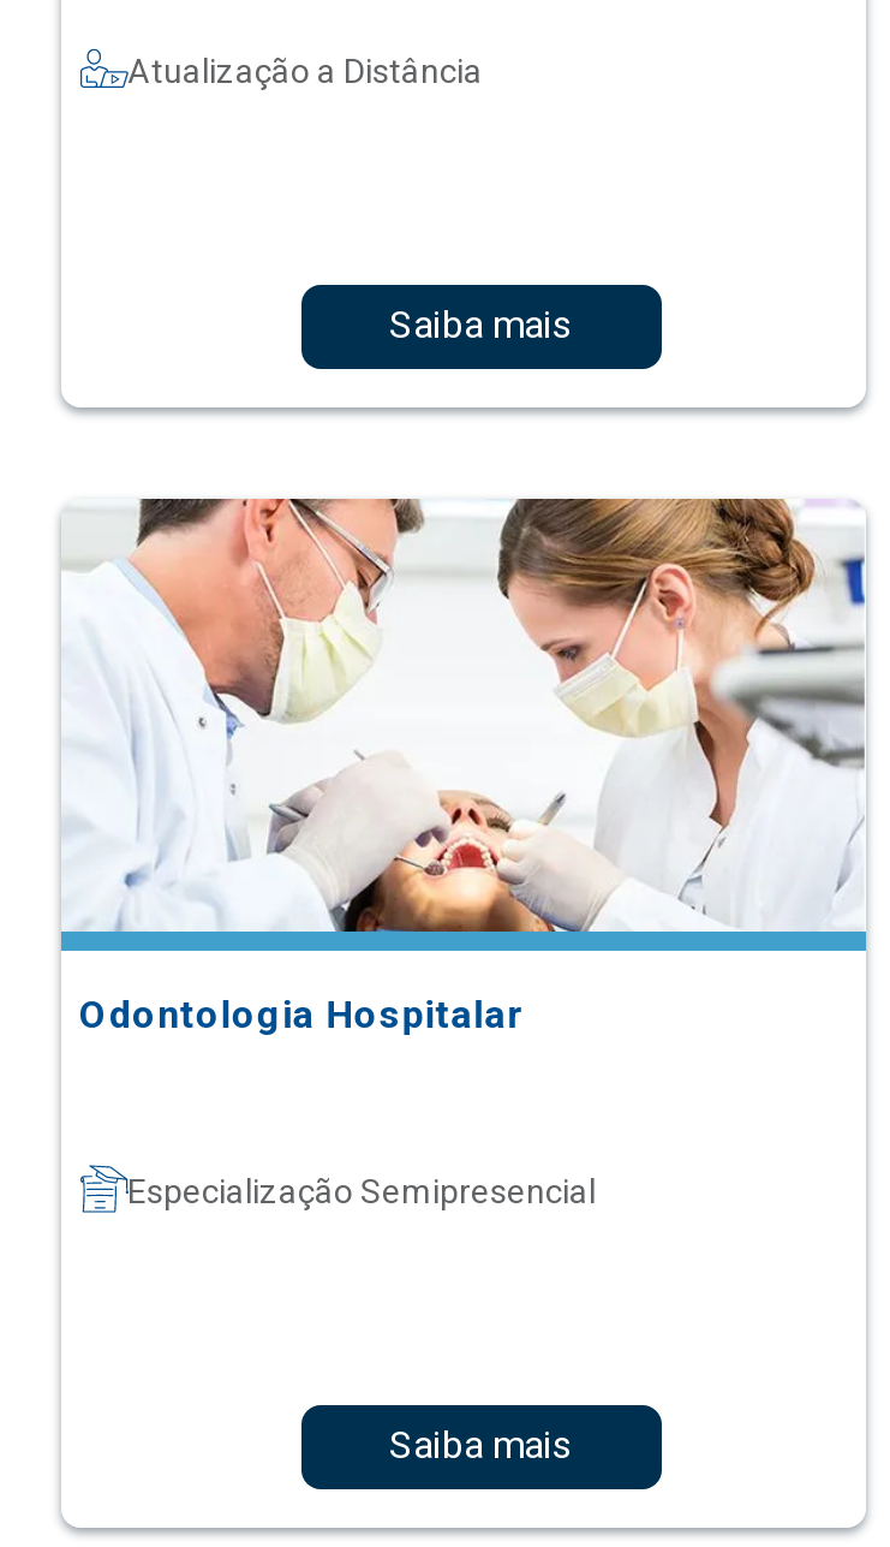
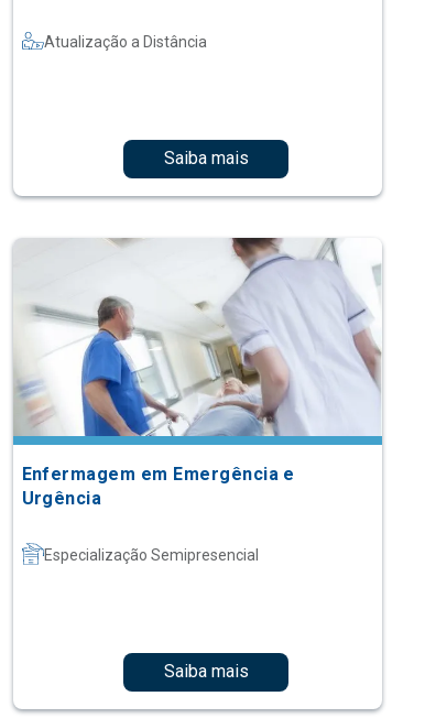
- [image]
- Odontologia Hospitalar
+ [image]
+ Enfermagem em Emergência e
+ Urgência
